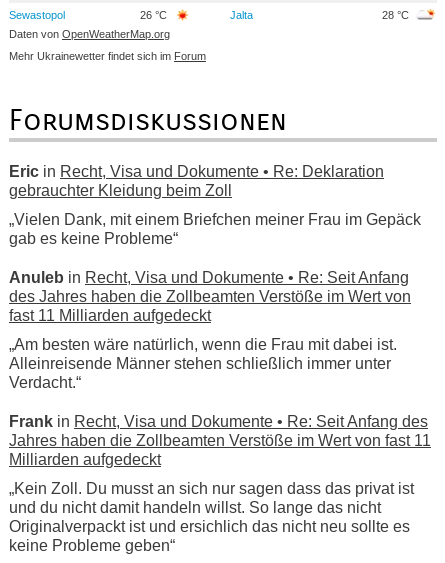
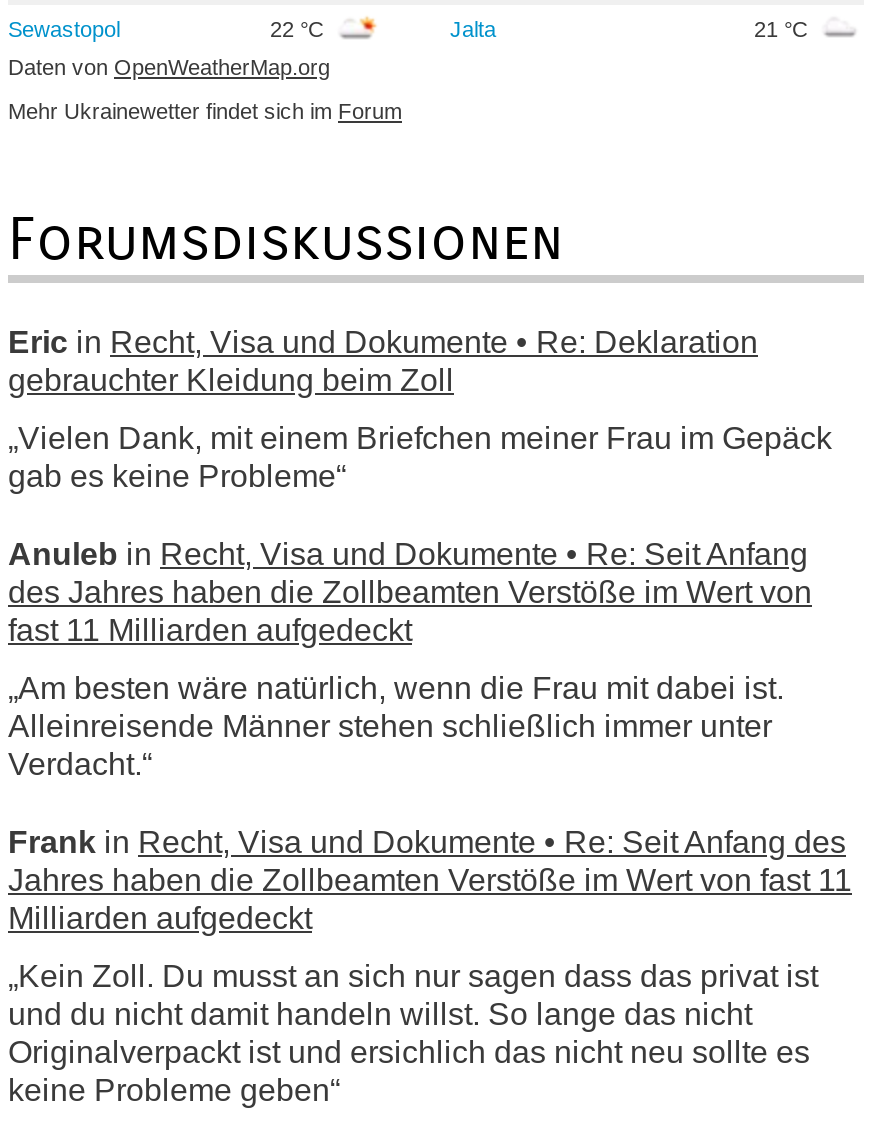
- 26 °C
+ 22 °C

- 28 °C
+ 21 °C
